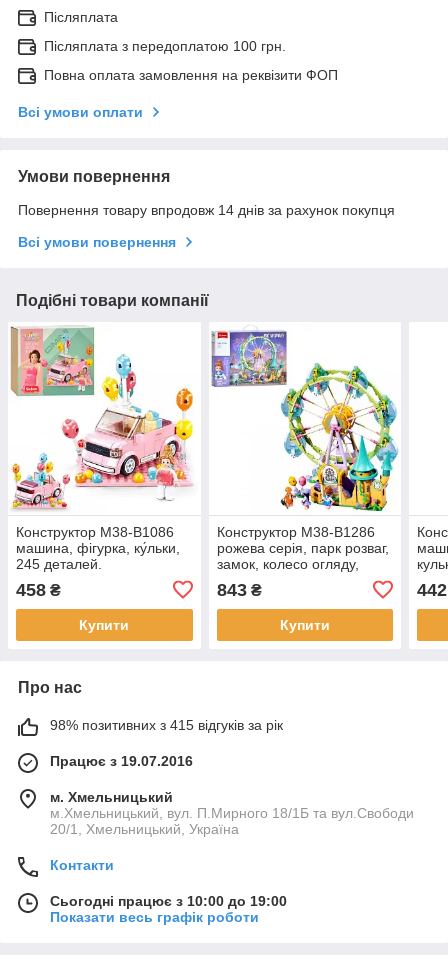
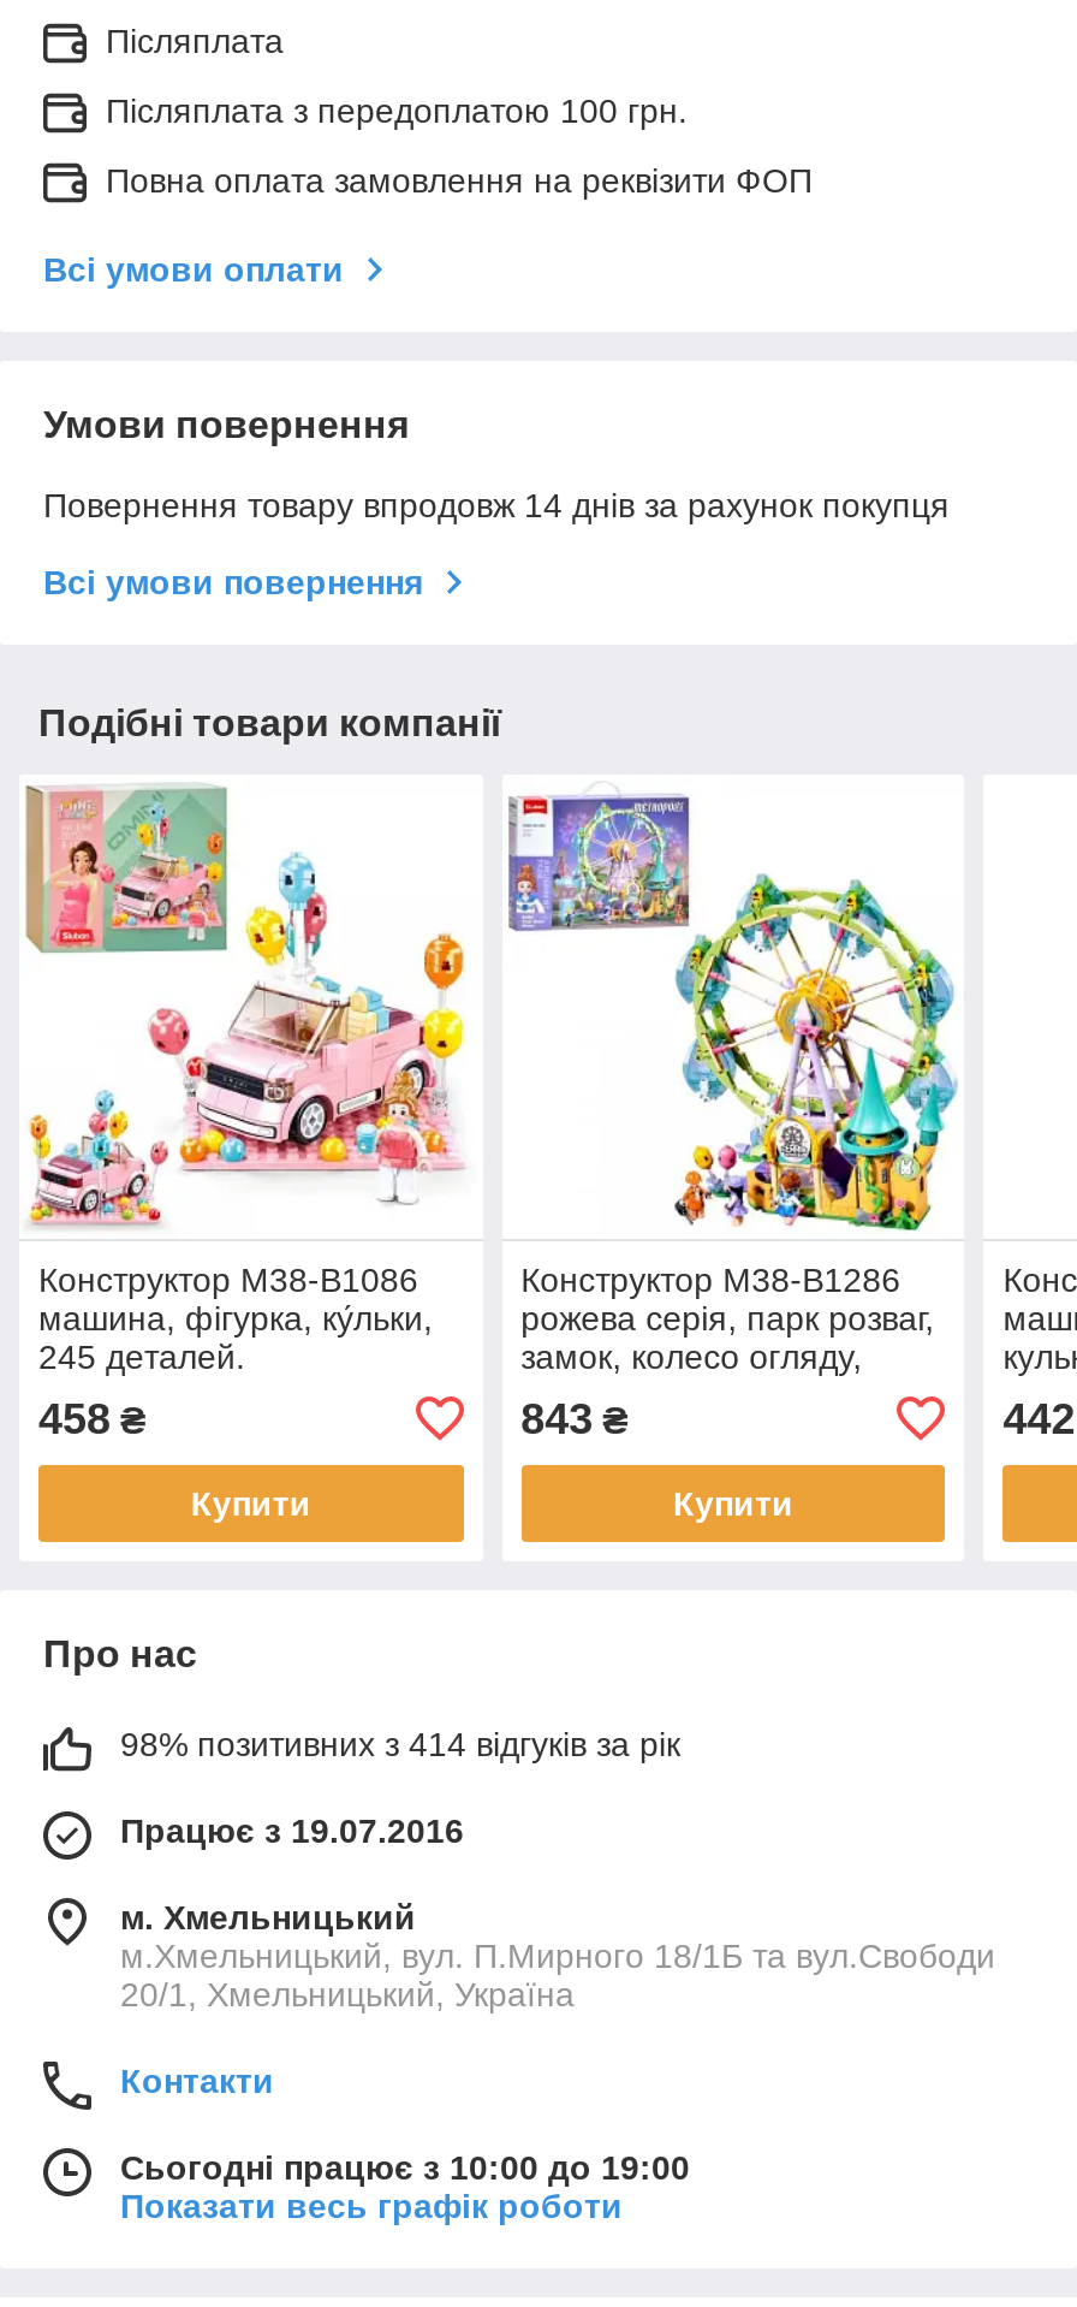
- 98% позитивних з 415 відгуків за рік
+ 98% позитивних з 414 відгуків за рік
